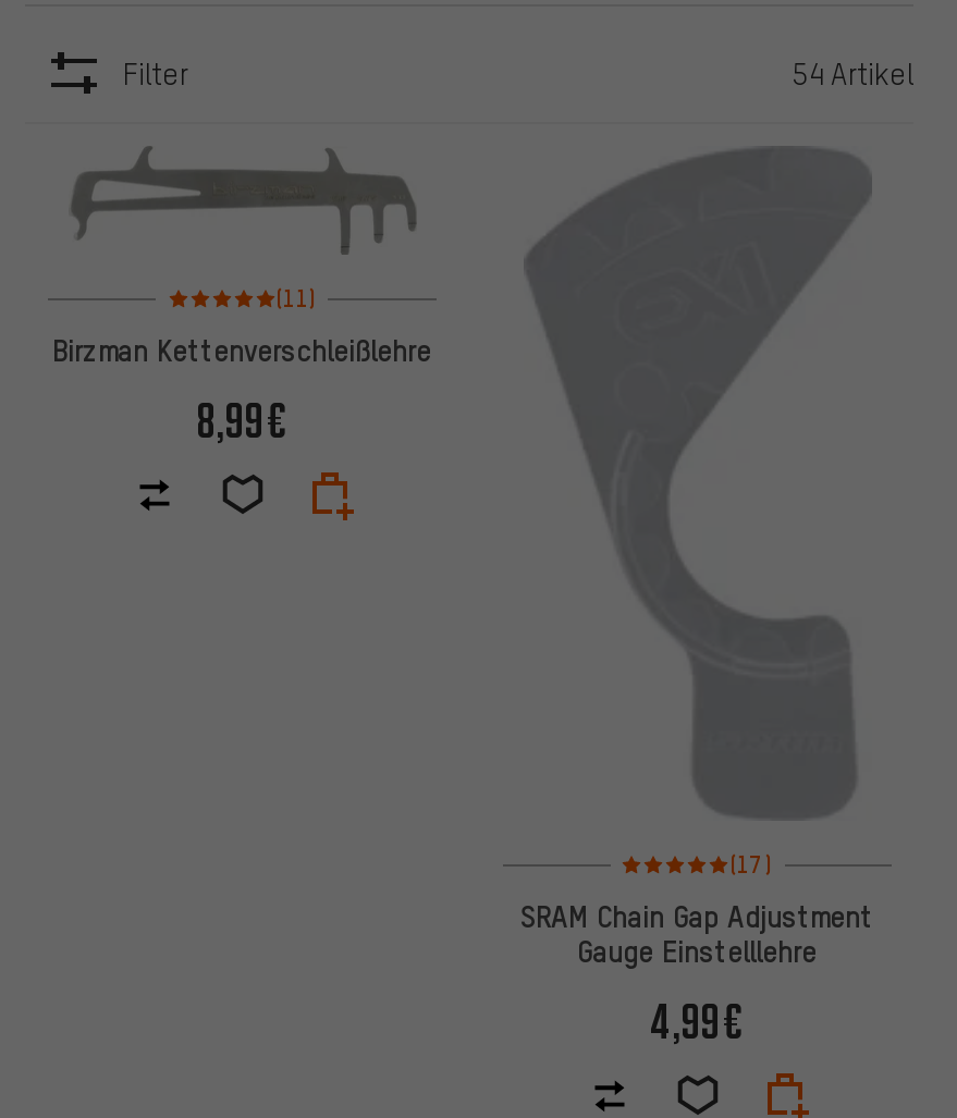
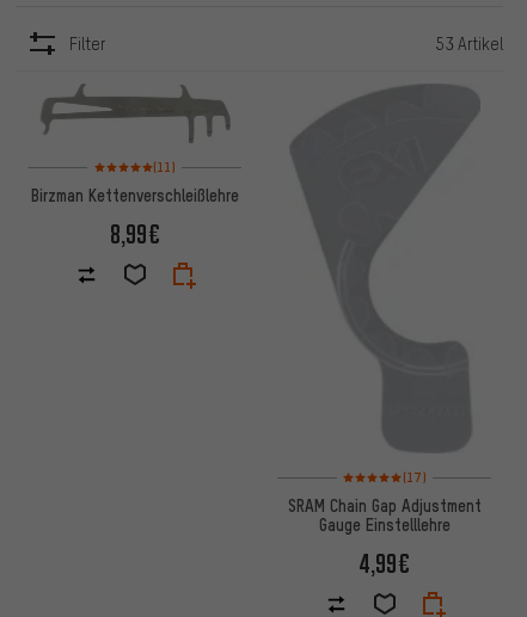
- 54 Artikel
+ 53 Artikel
